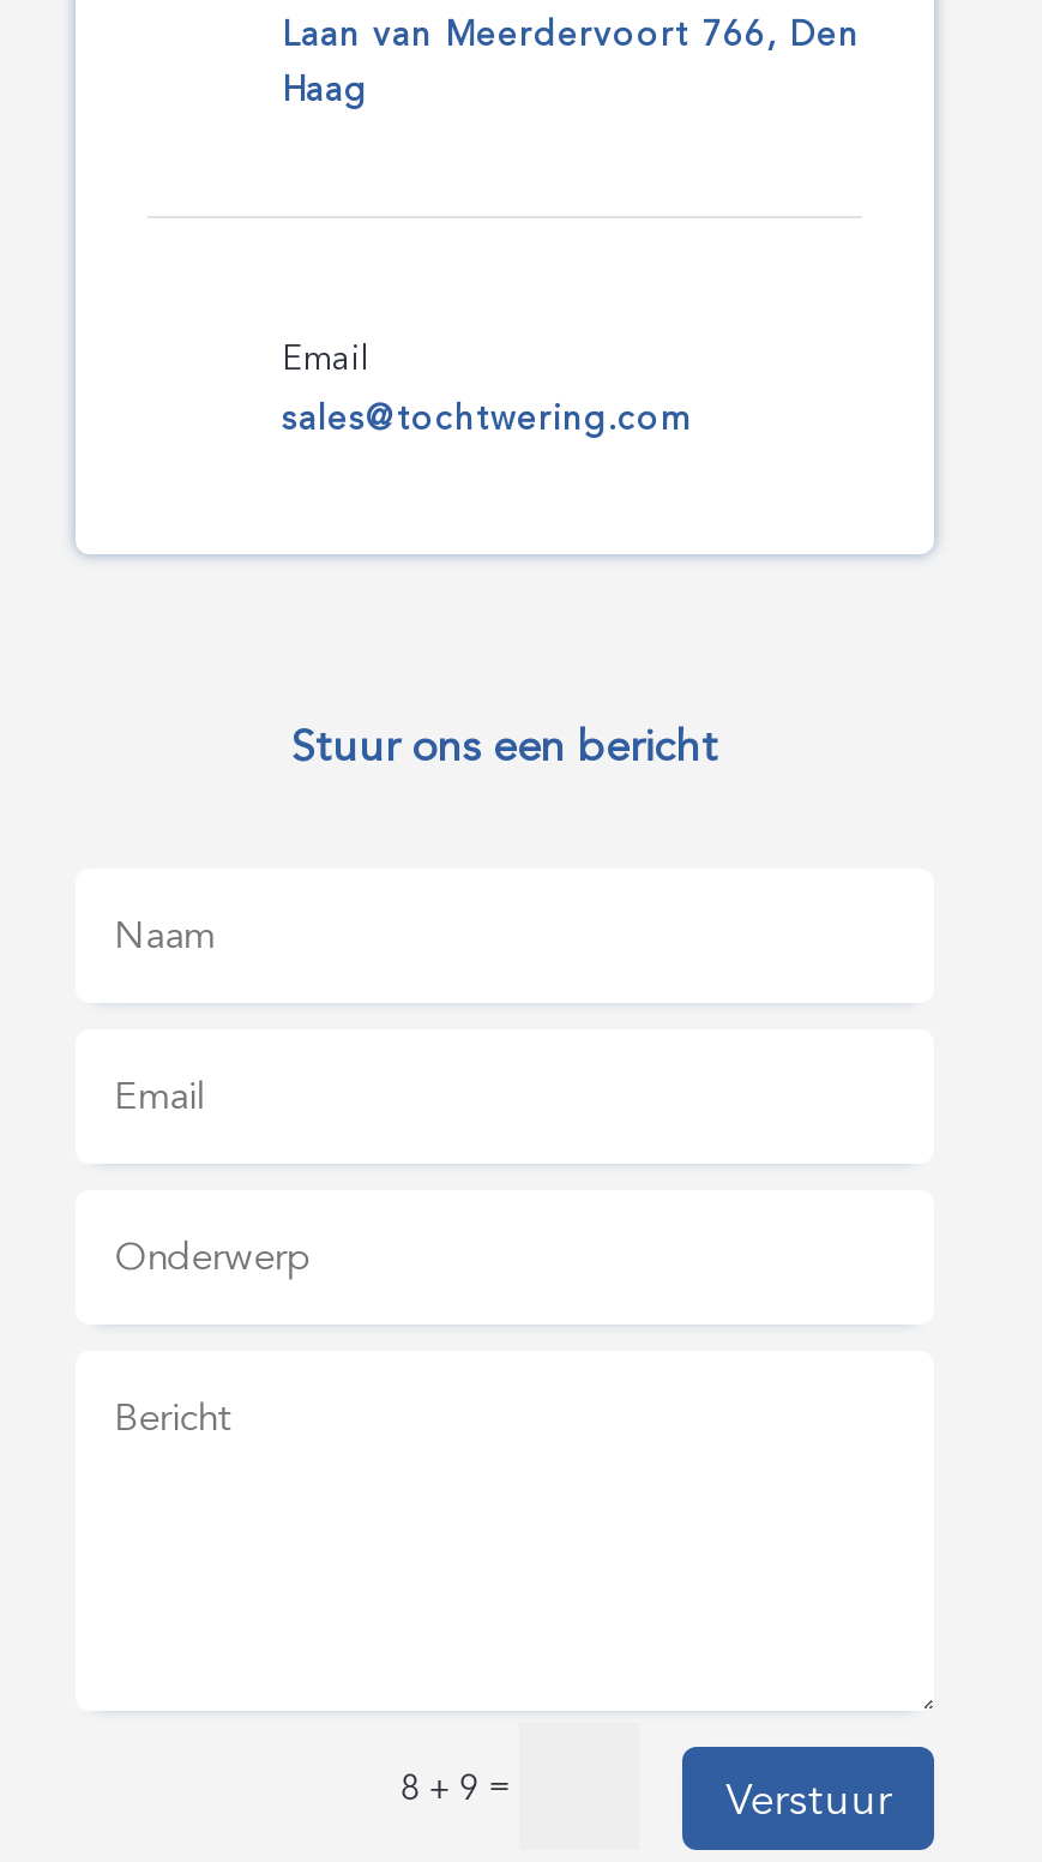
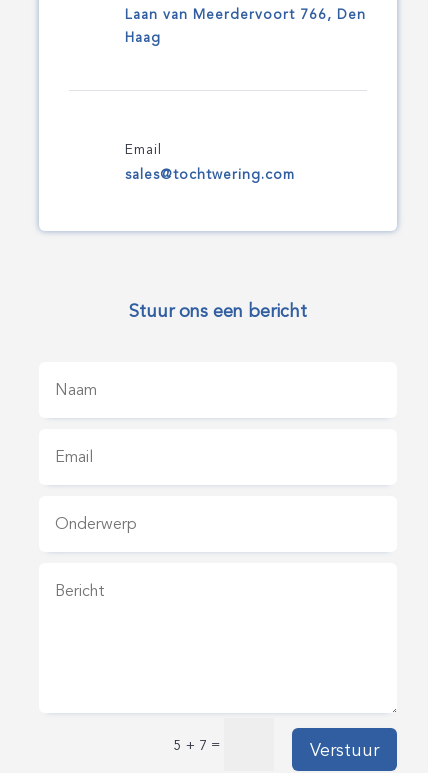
- 8 + 9 =
+ 5 + 7 =
